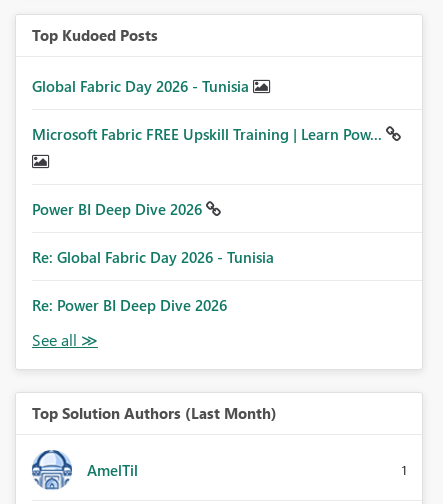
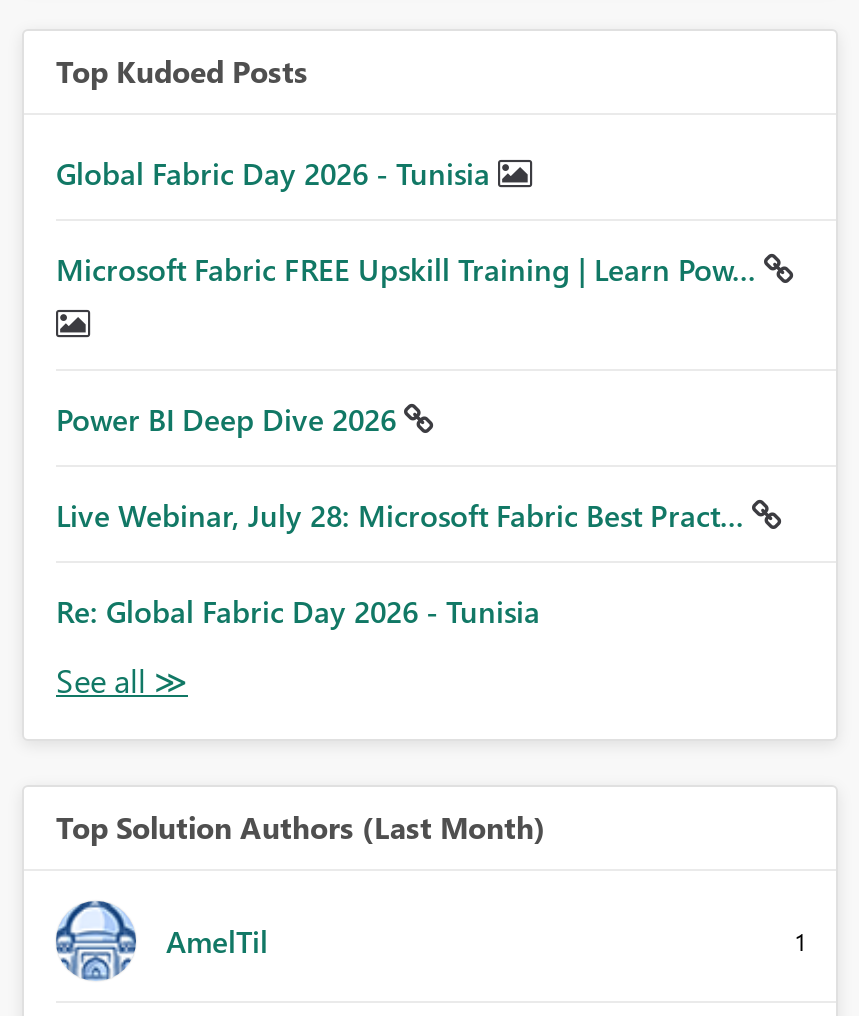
+ Live Webinar, July 28: Microsoft Fabric Best Pract...

moved down: Re: Global Fabric Day 2026 - Tunisia

- Re: Power BI Deep Dive 2026
